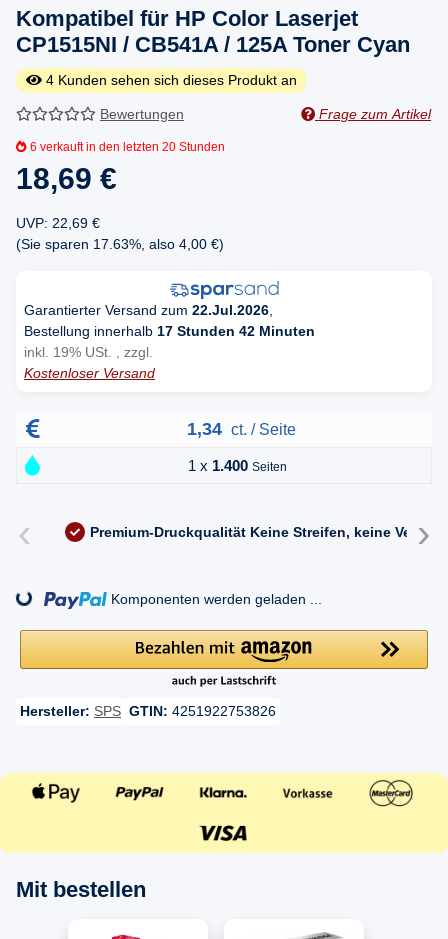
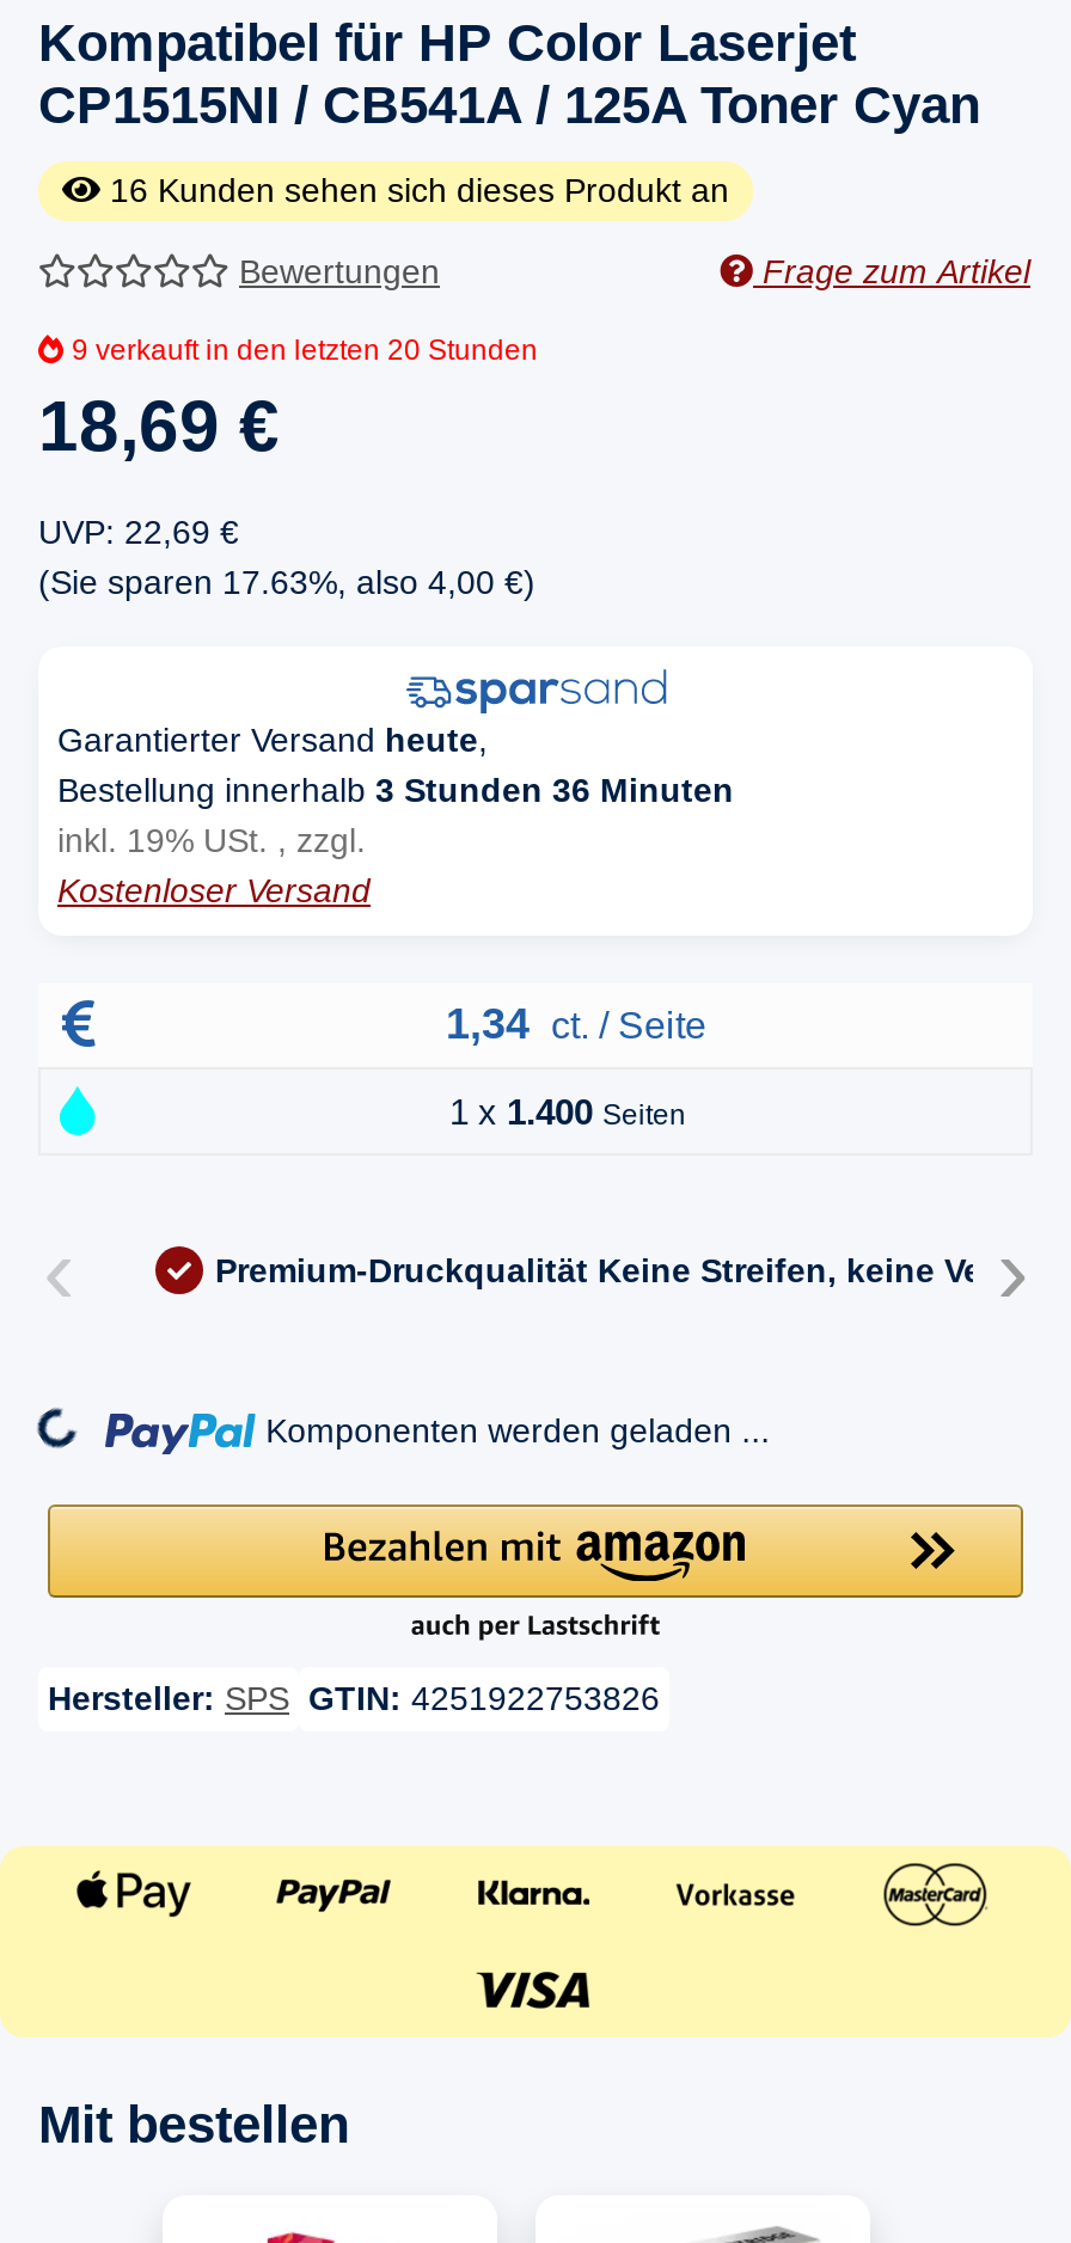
- 4 Kunden sehen sich dieses Produkt an
+ 16 Kunden sehen sich dieses Produkt an

- 6 verkauft in den letzten 20 Stunden
+ 9 verkauft in den letzten 20 Stunden

- Garantierter Versand zum 22.Jul.2026,
- Bestellung innerhalb 17 Stunden 42 Minuten
+ Garantierter Versand heute,
+ Bestellung innerhalb 3 Stunden 36 Minuten
